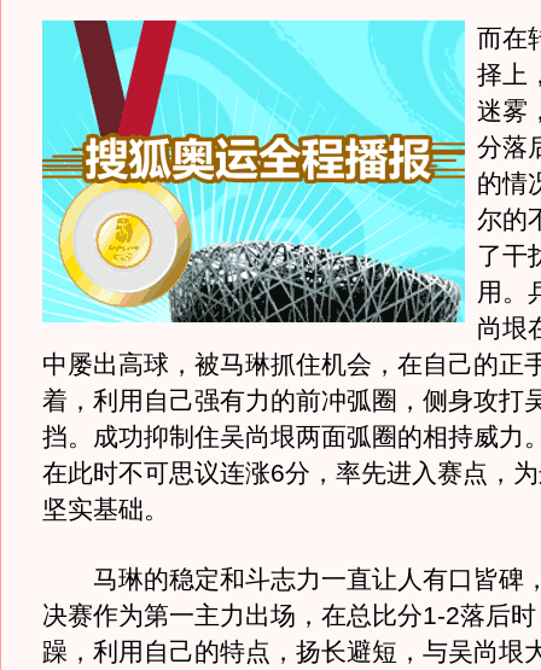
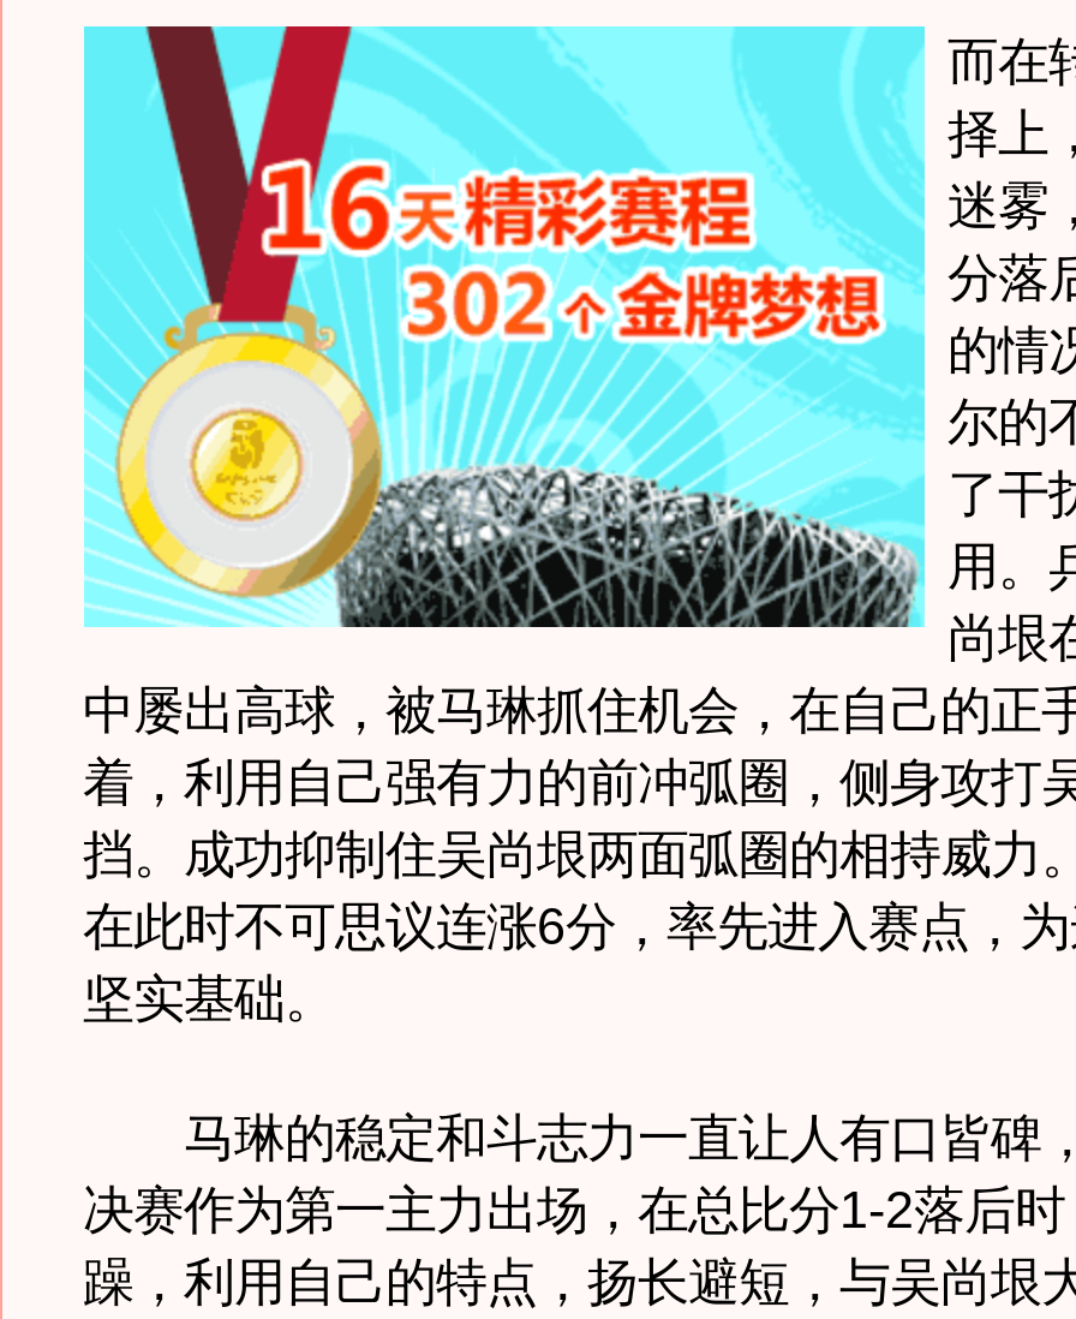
- [image]
+ [image]
